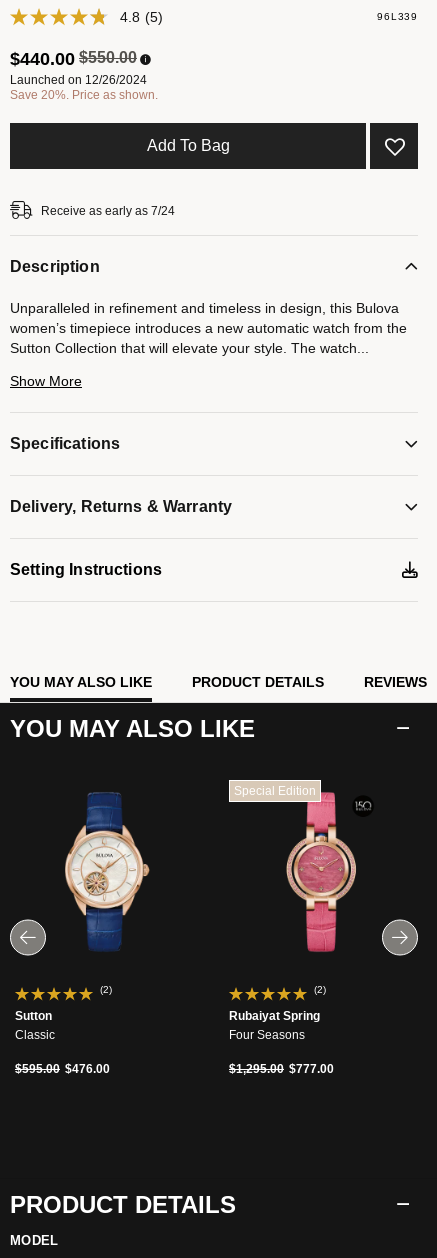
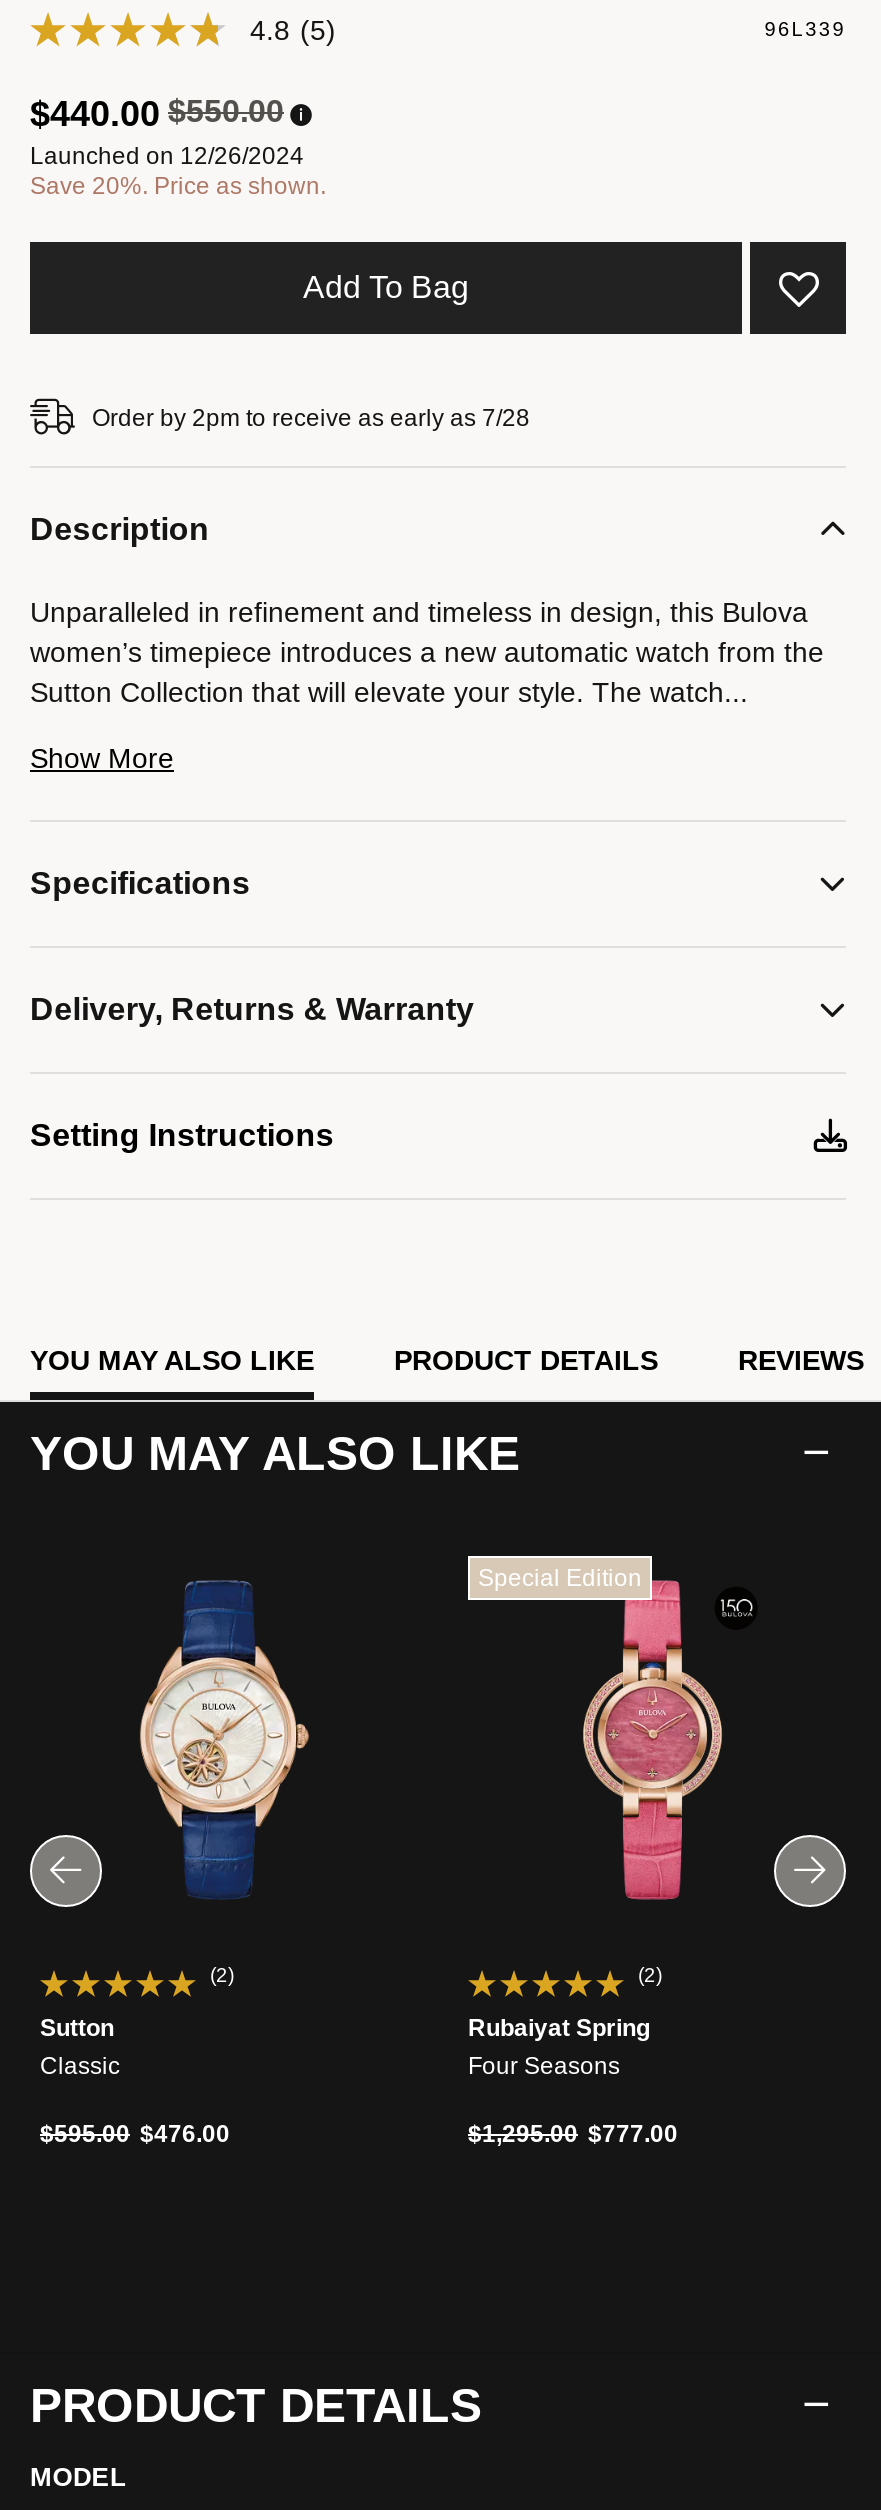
- Receive as early as 7/24
+ Order by 2pm to receive as early as 7/28
